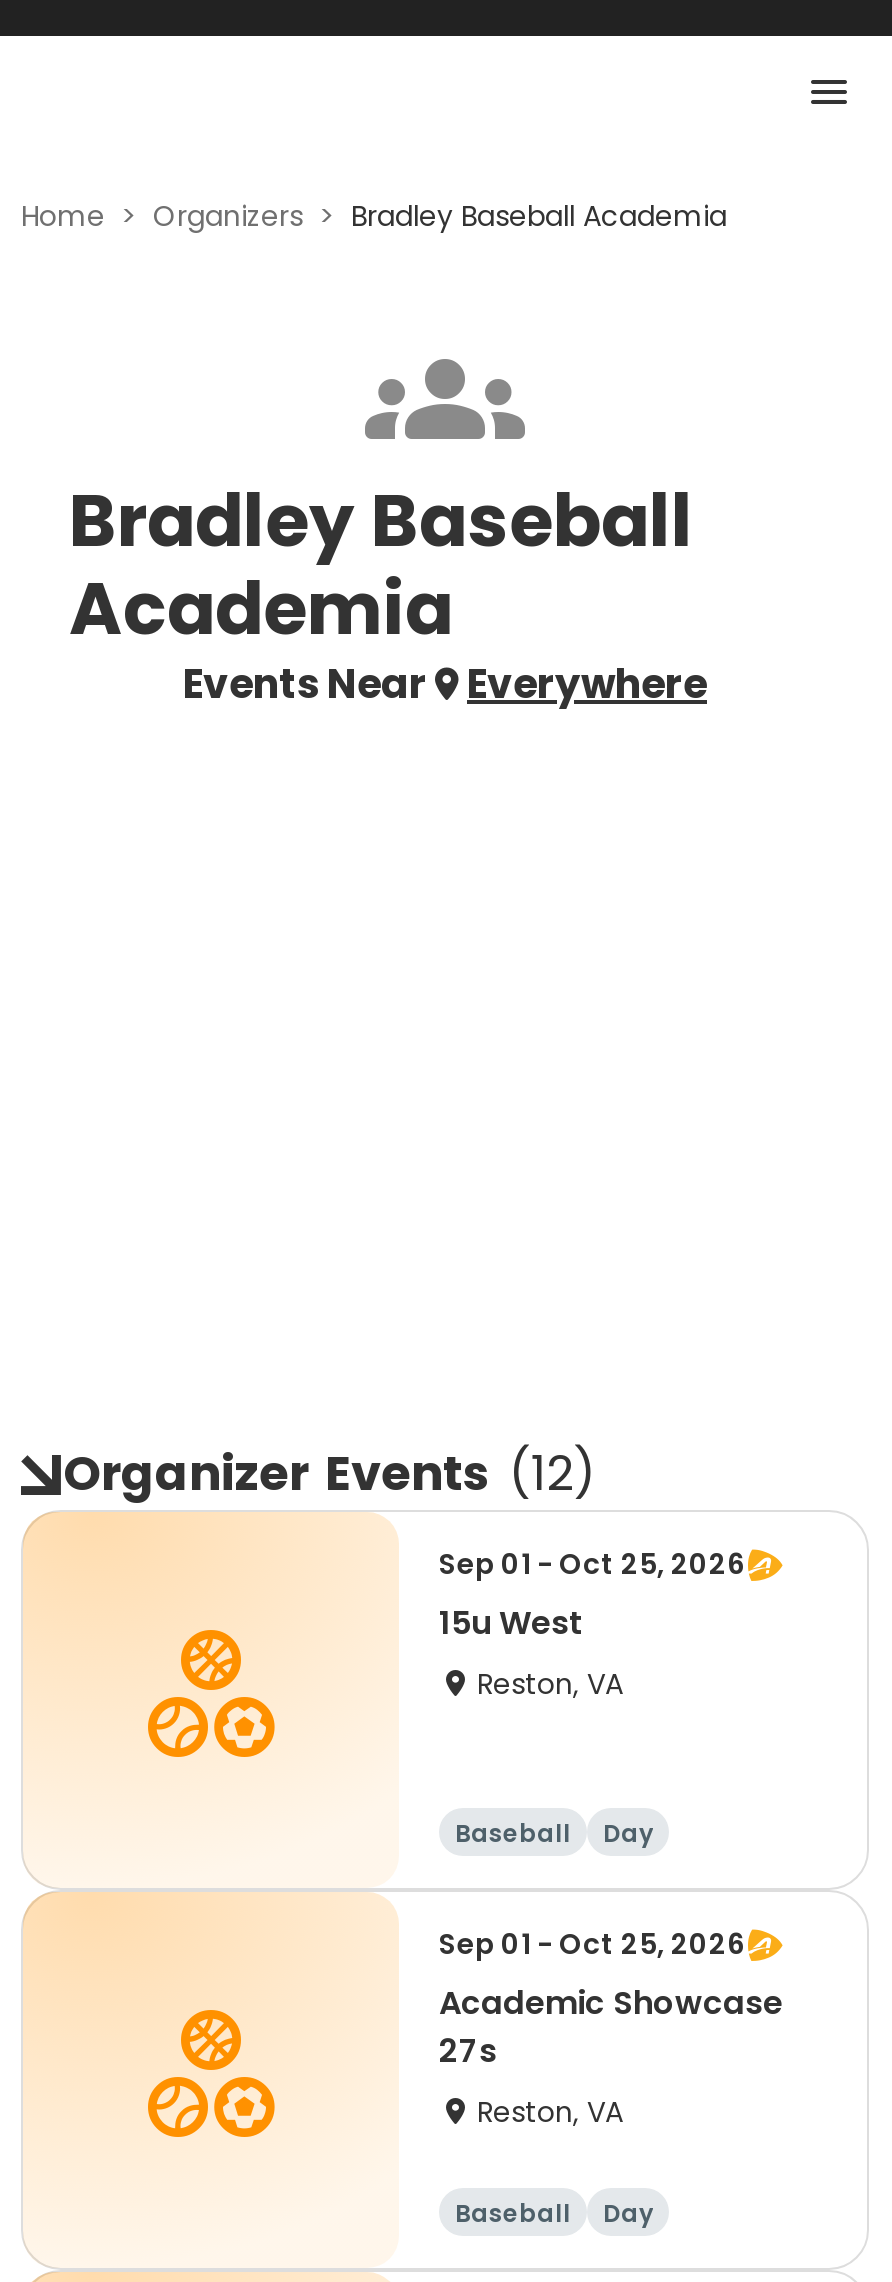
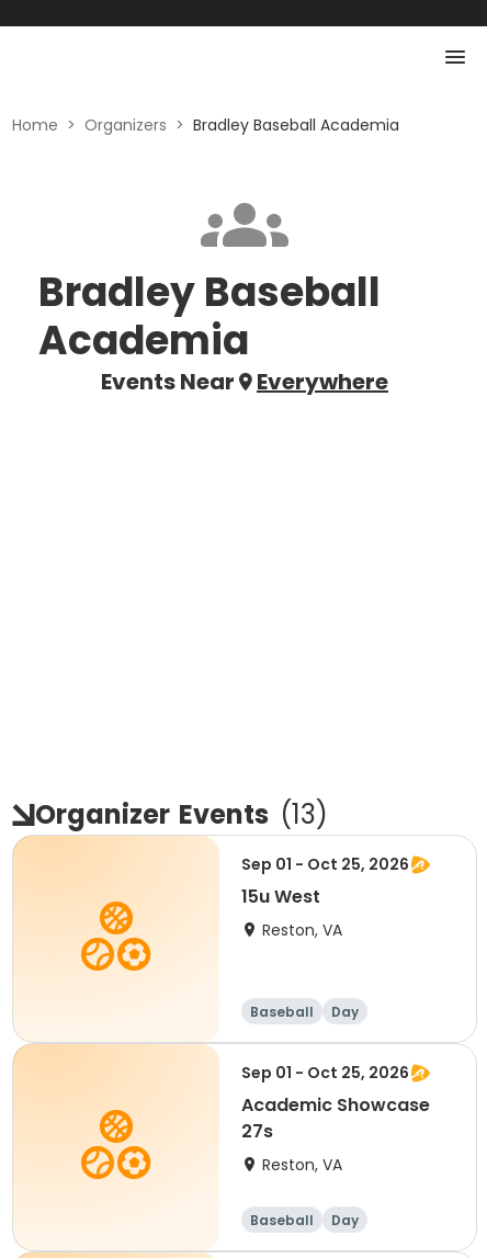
- Organizer Events (12)
+ Organizer Events (13)
